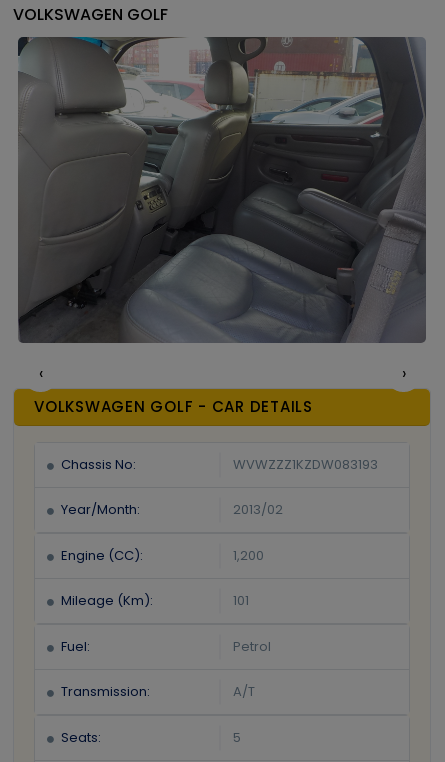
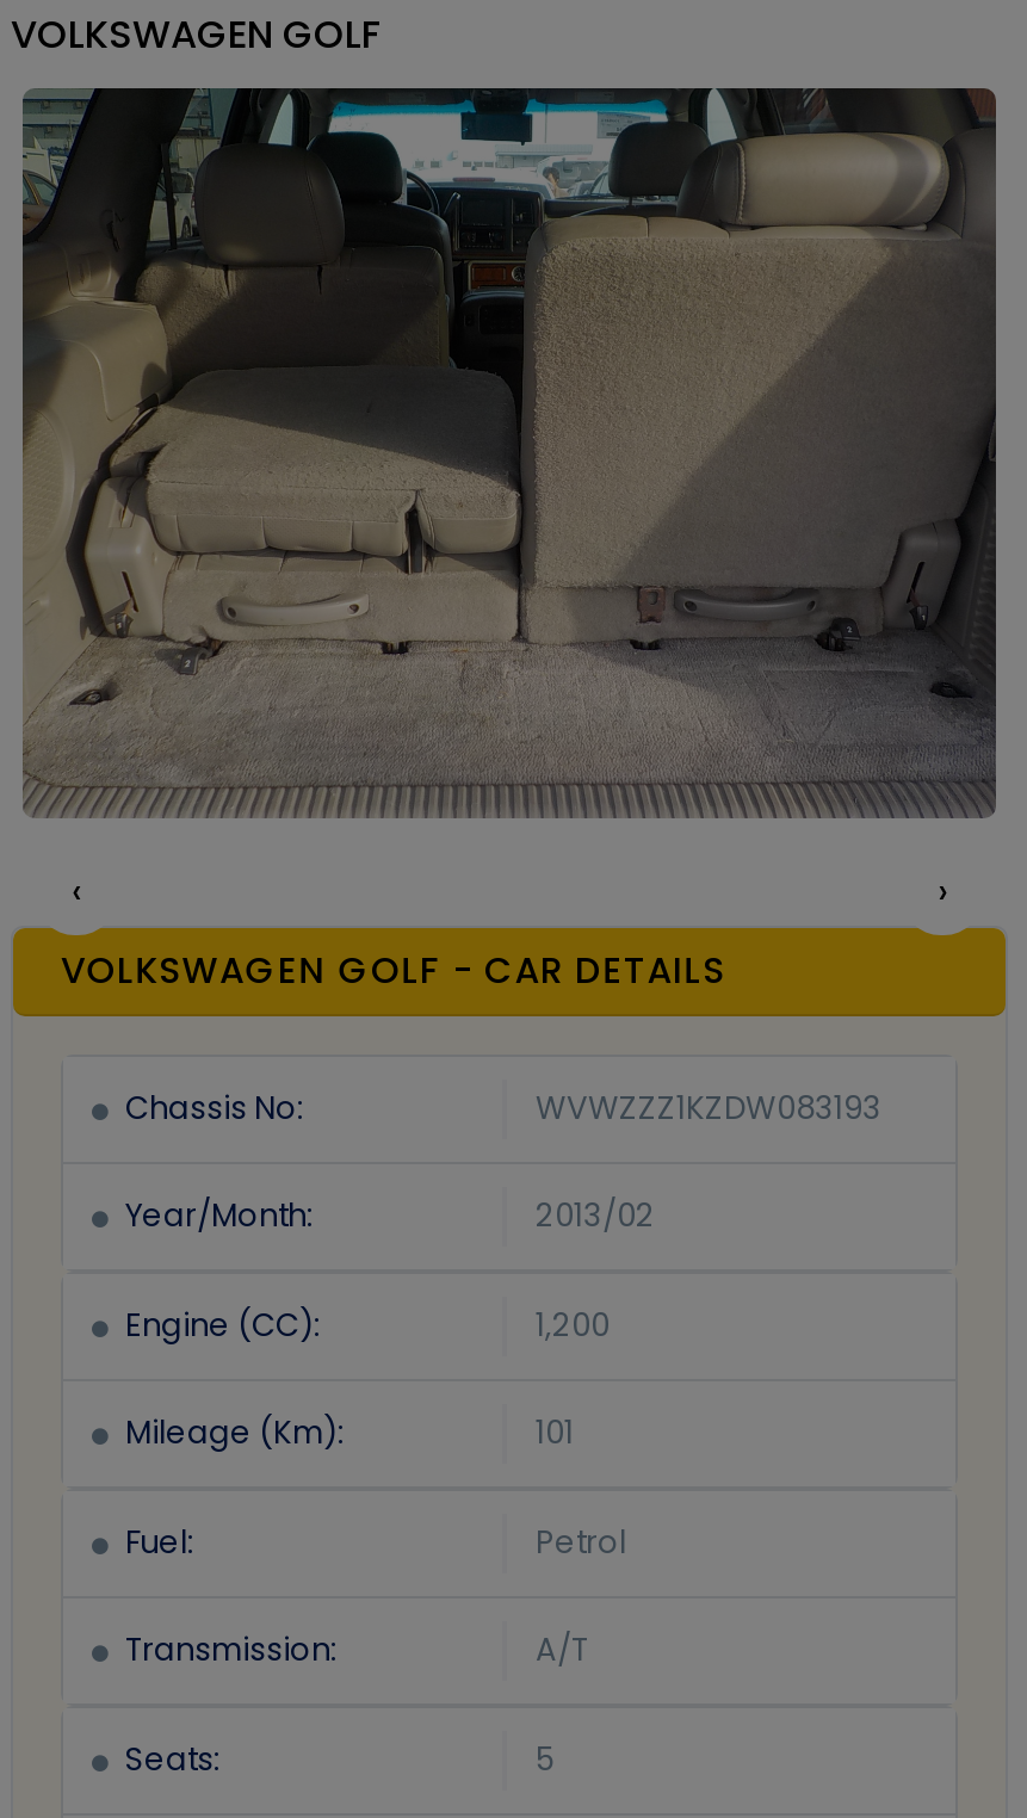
- [image]
+ [image]
